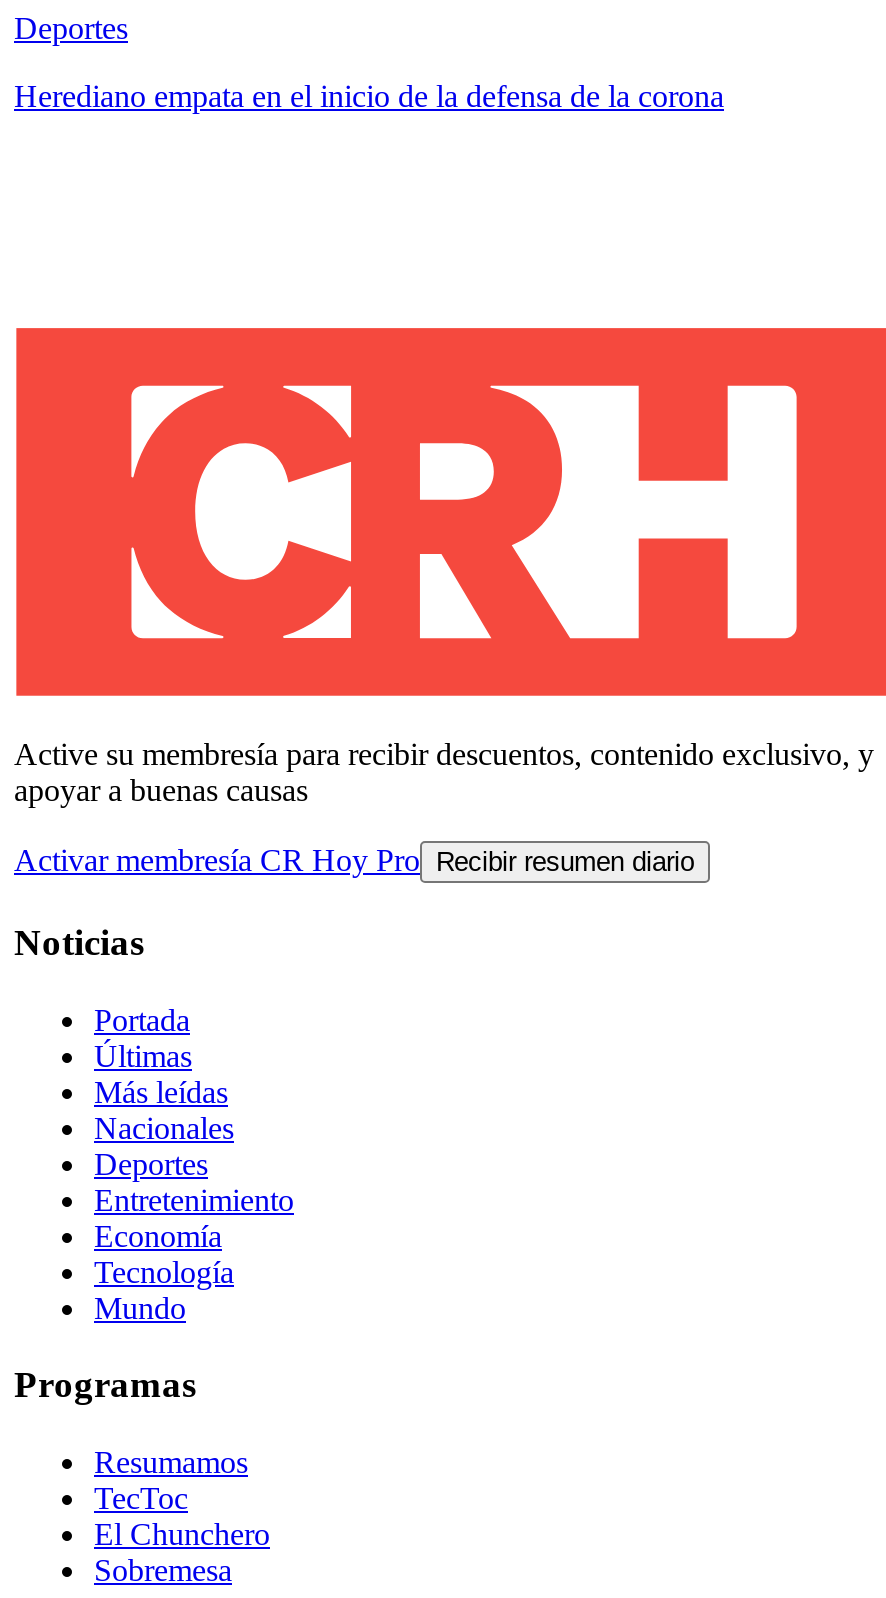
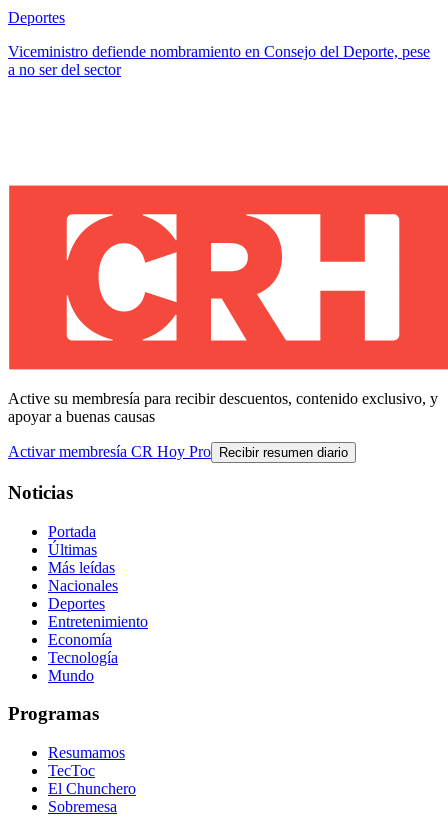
- Herediano empata en el inicio de la defensa de la corona
+ Viceministro defiende nombramiento en Consejo del Deporte, pese
+ a no ser del sector
